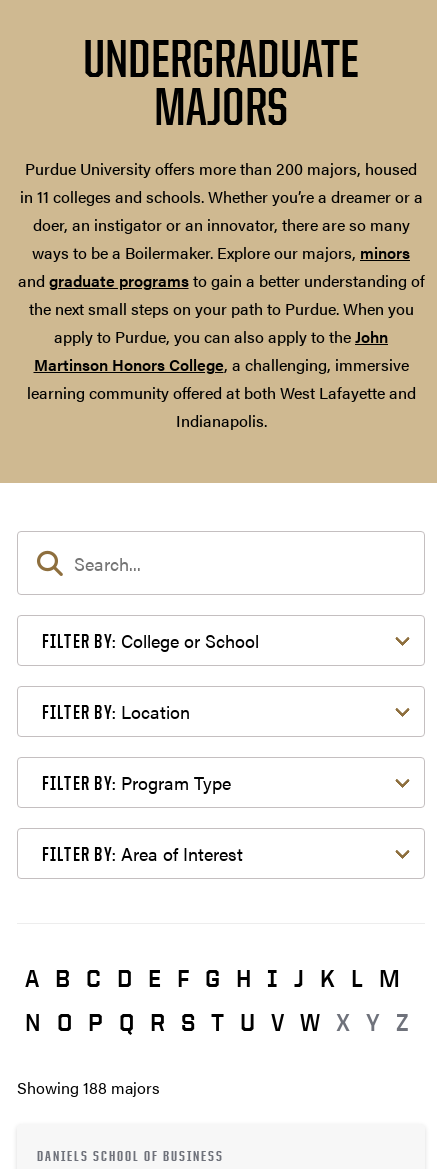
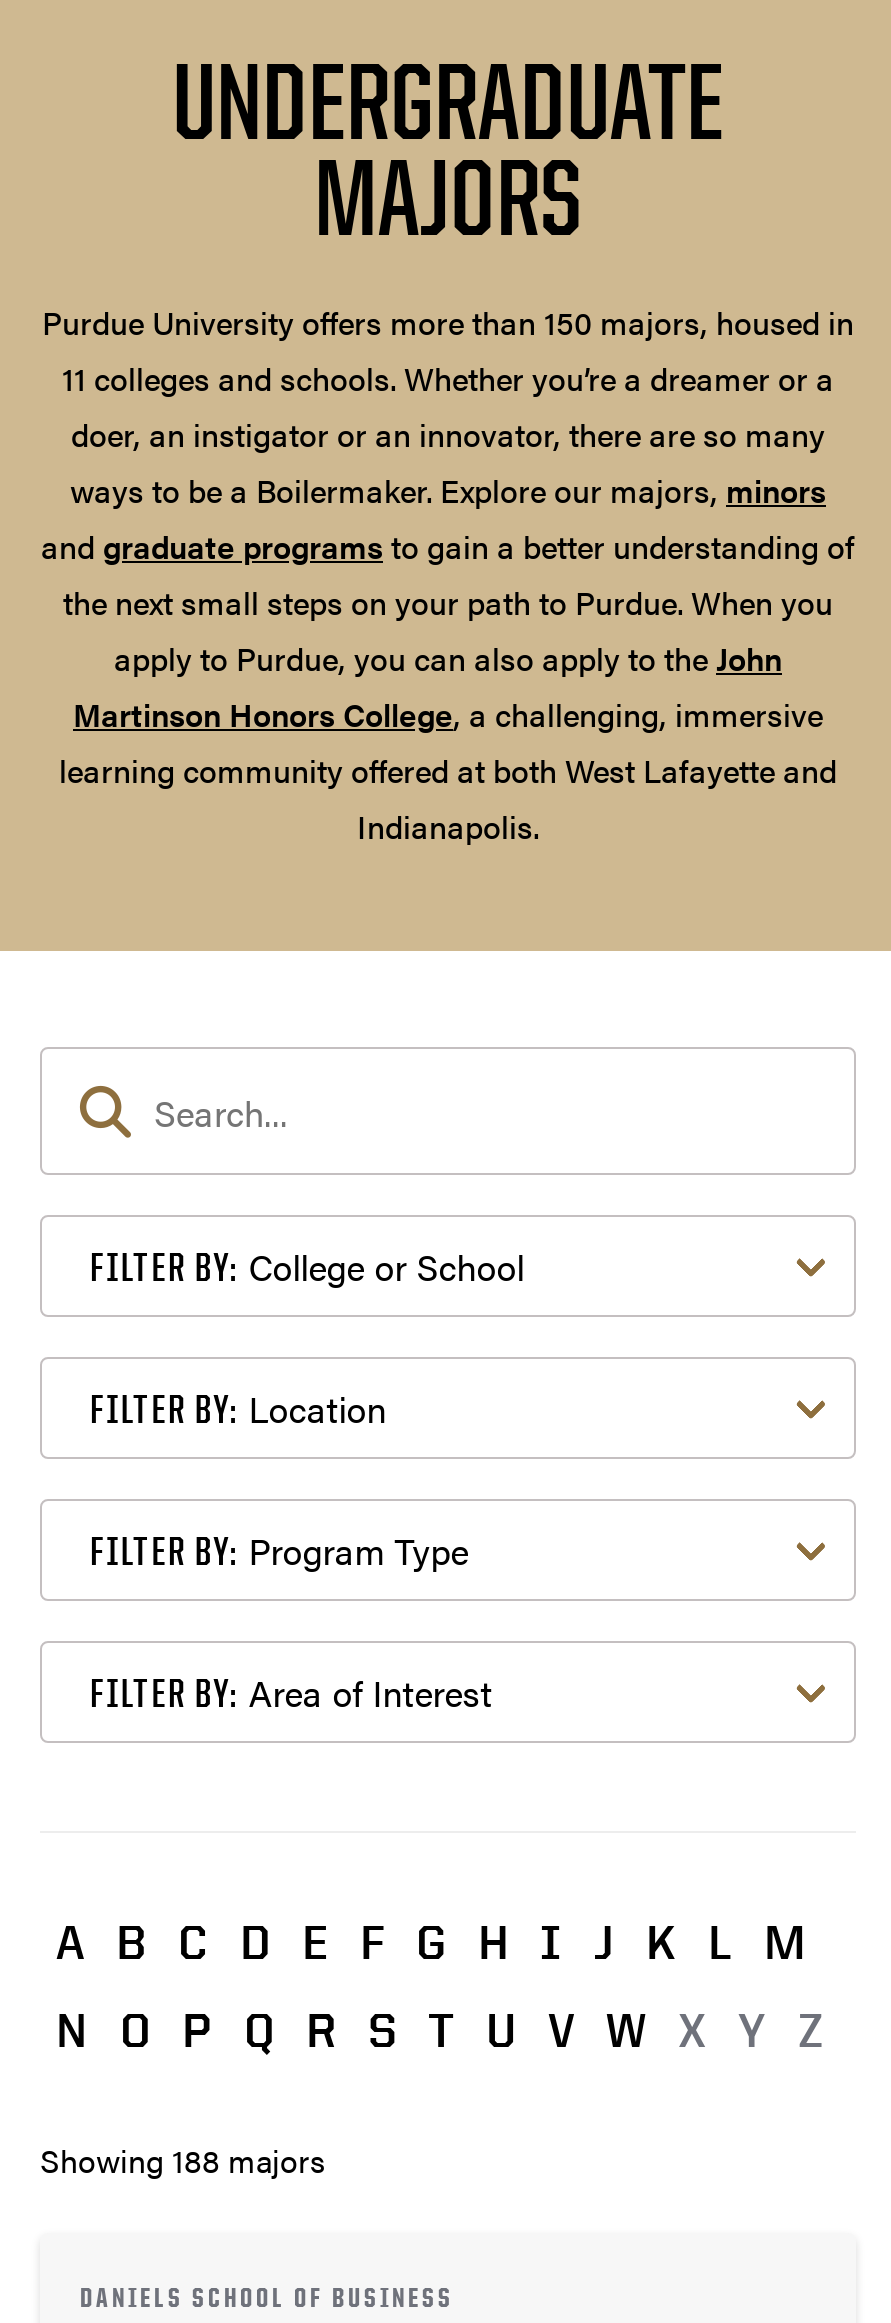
- Purdue University offers more than 200 majors, housed
- in 11 colleges and schools. Whether you’re a dreamer or a
+ Purdue University offers more than 150 majors, housed in
+ 11 colleges and schools. Whether you’re a dreamer or a
